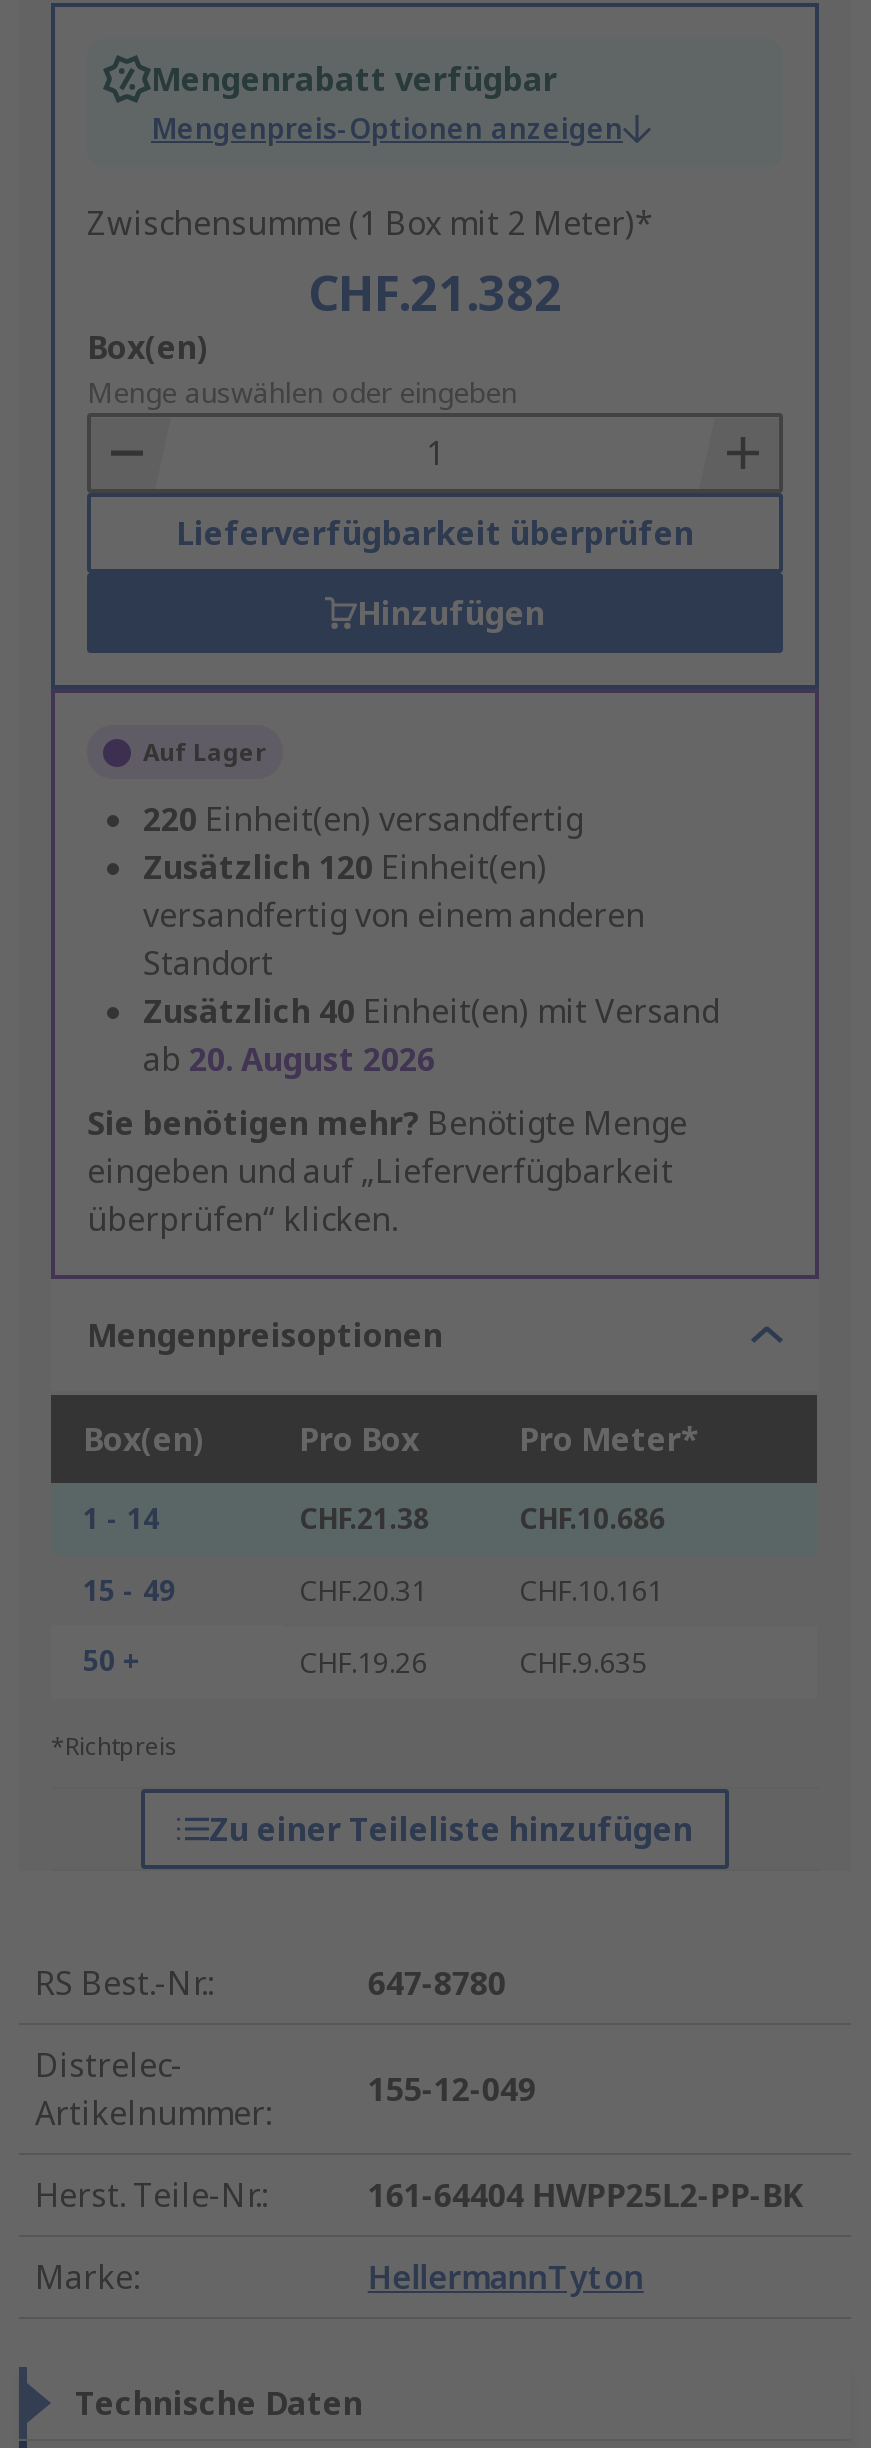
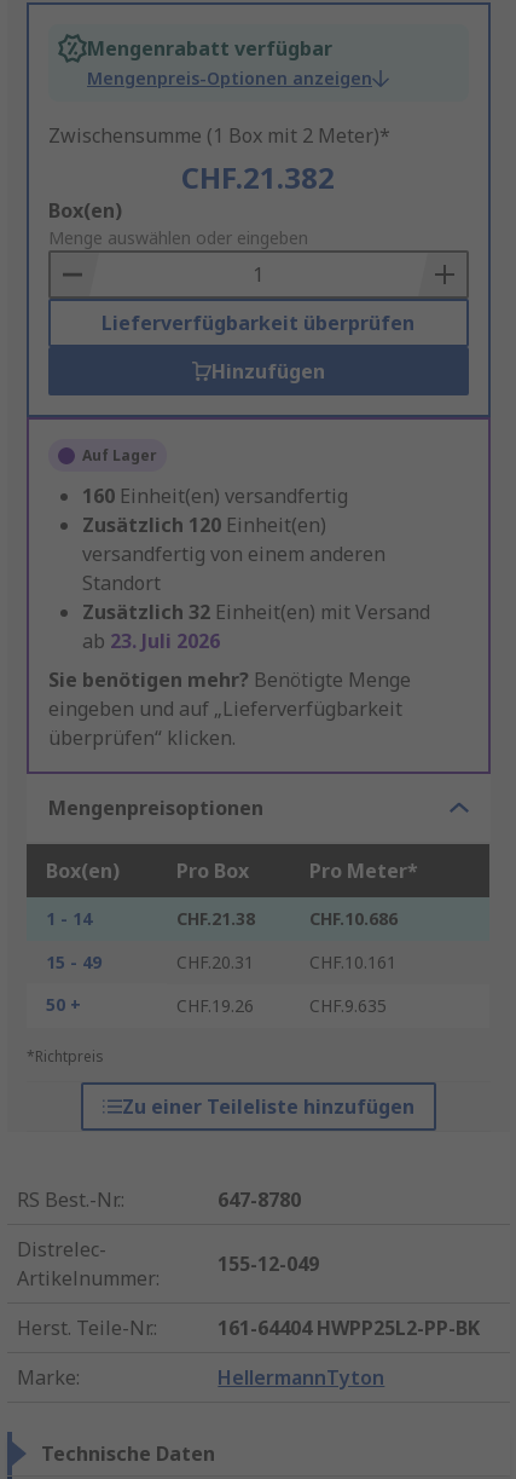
- 220 Einheit(en) versandfertig
+ 160 Einheit(en) versandfertig

- Zusätzlich 40 Einheit(en) mit Versand
+ Zusätzlich 32 Einheit(en) mit Versand

- ab 20. August 2026
+ ab 23. Juli 2026
